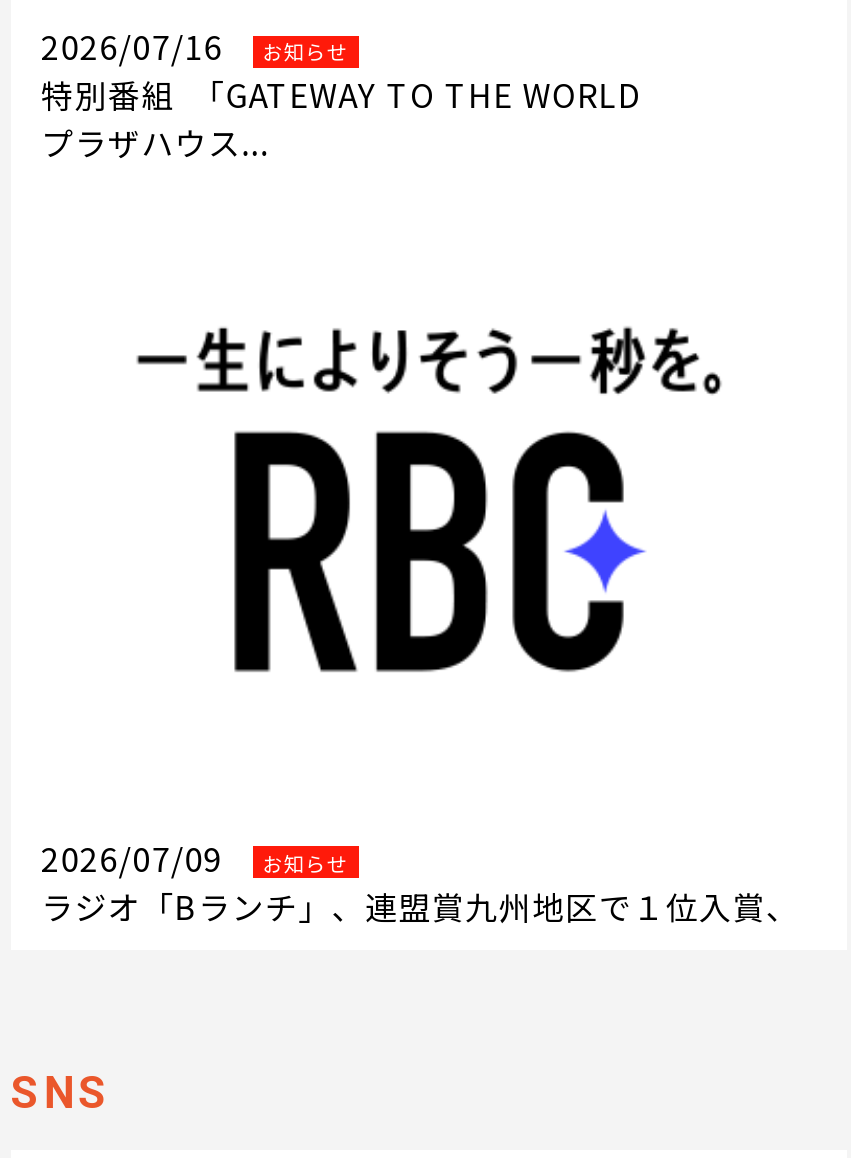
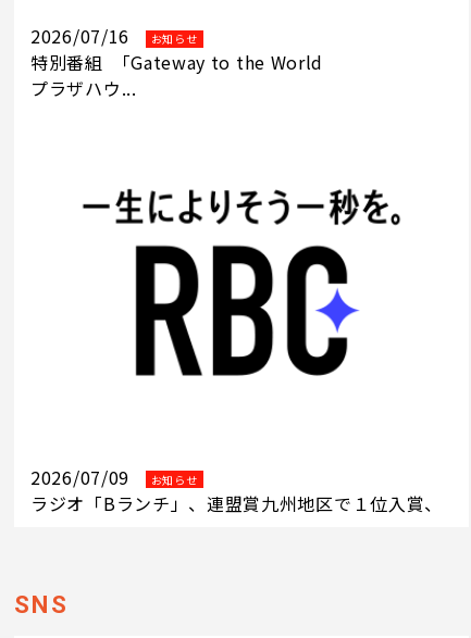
- 特別番組 ｢GATEWAY TO THE WORLD
- プラザハウス...
+ 特別番組 ｢Gateway to the World
+ プラザハウ...
